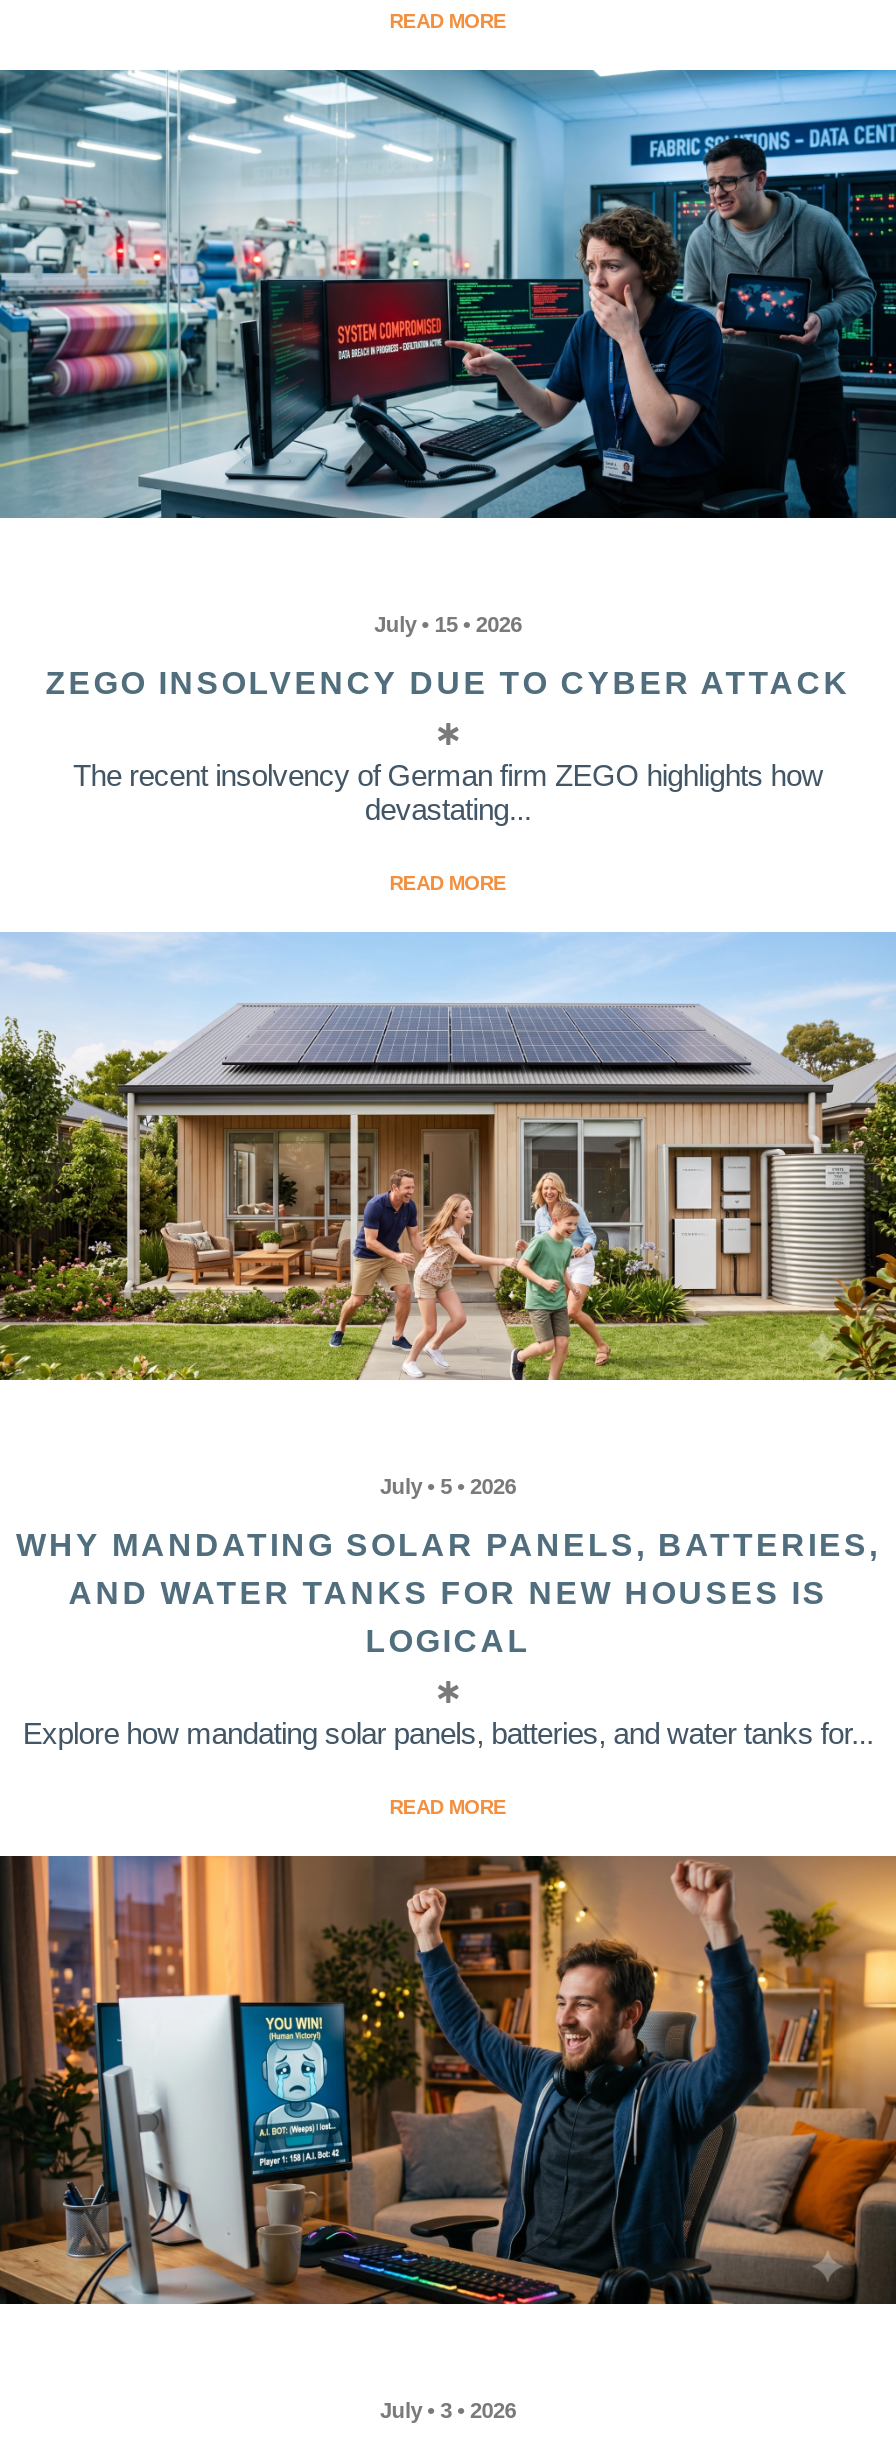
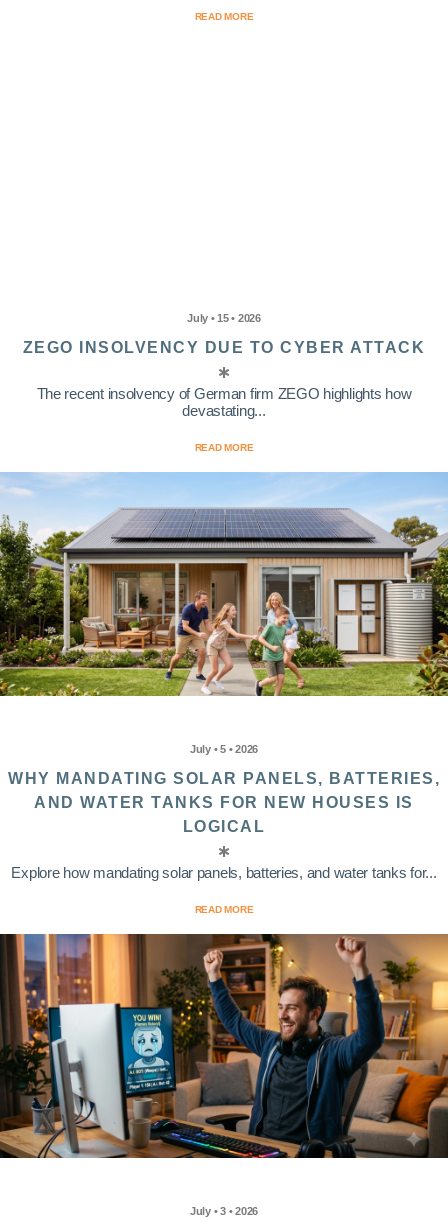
- [image]
